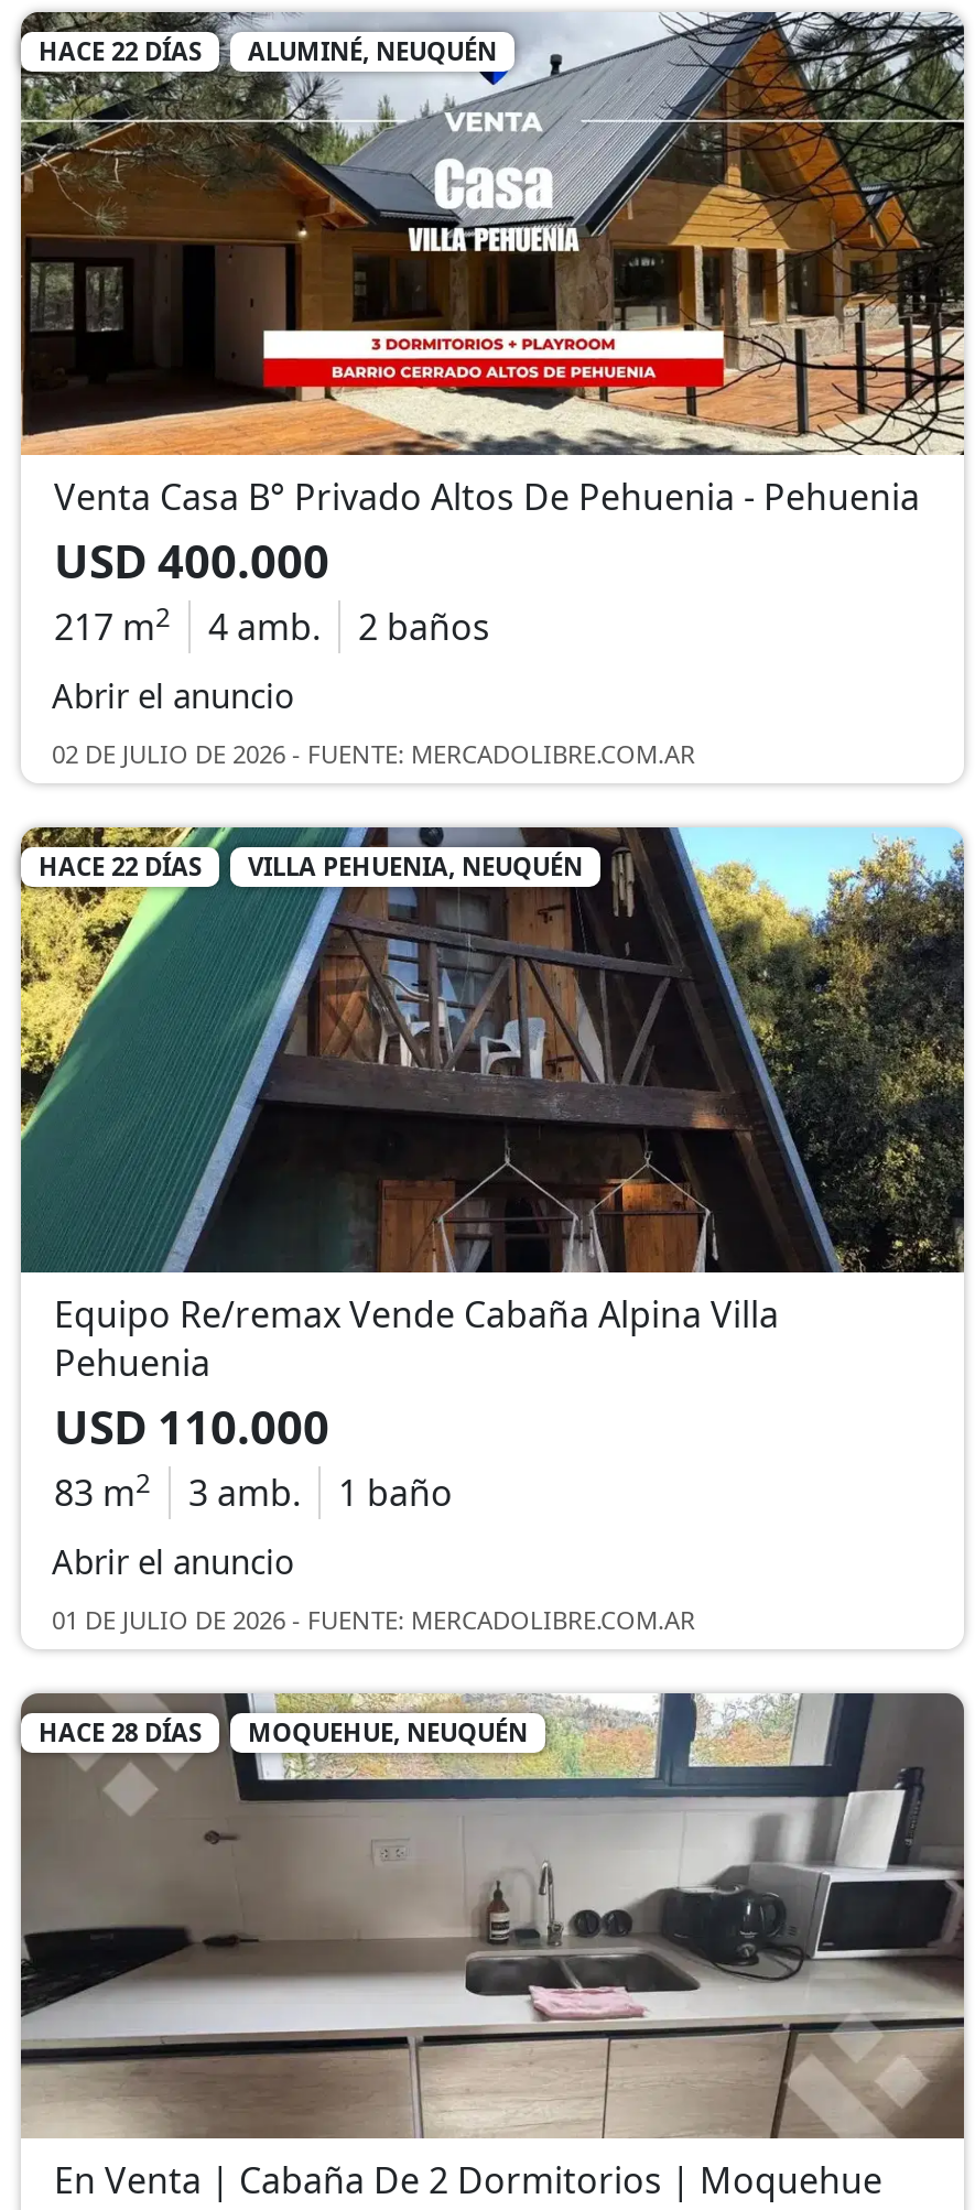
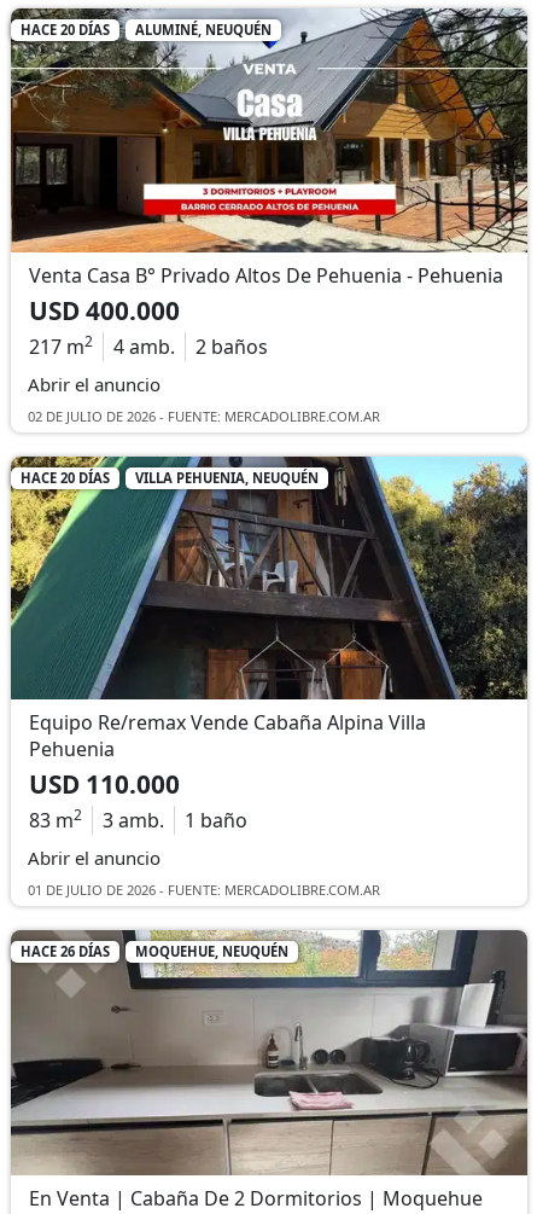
- HACE 22 DÍAS ALUMINÉ, NEUQUÉN
+ HACE 20 DÍAS ALUMINÉ, NEUQUÉN

- HACE 22 DÍAS VILLA PEHUENIA, NEUQUÉN
+ HACE 20 DÍAS VILLA PEHUENIA, NEUQUÉN

- HACE 28 DÍAS MOQUEHUE, NEUQUÉN
+ HACE 26 DÍAS MOQUEHUE, NEUQUÉN
